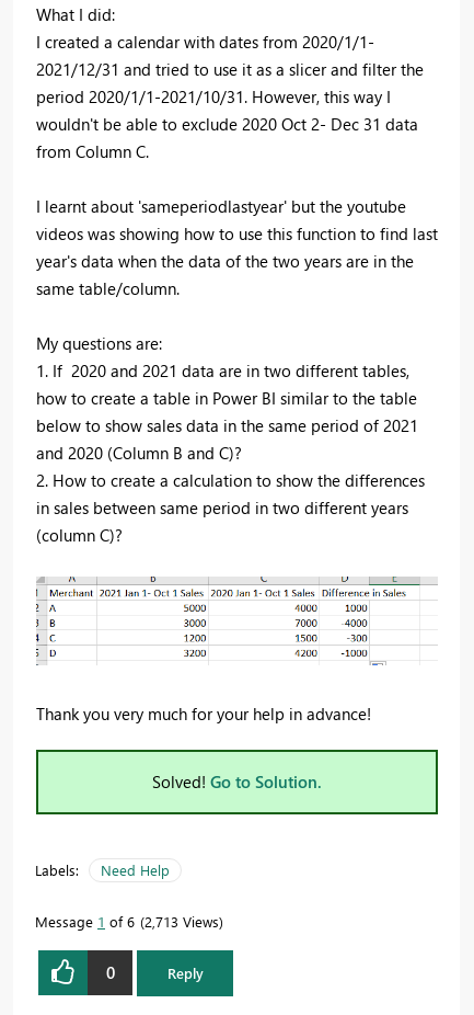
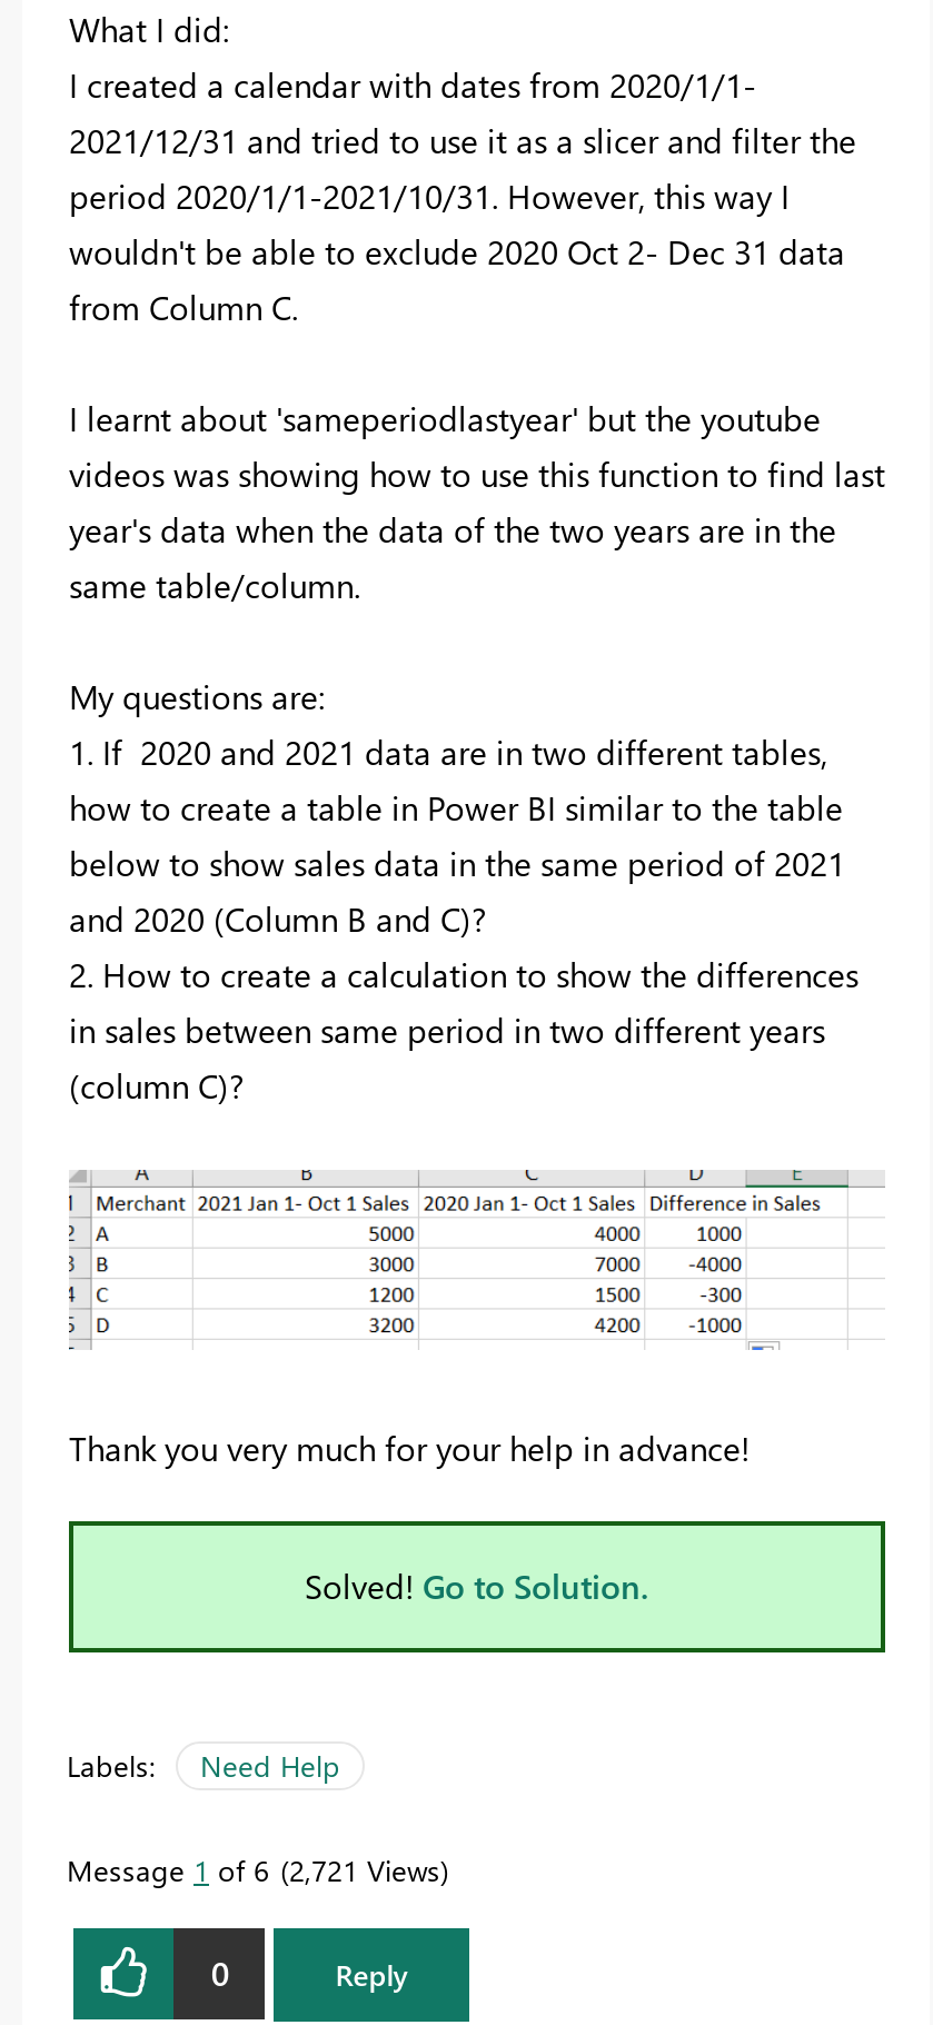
- Message 1 of 6 2,713 Views
+ Message 1 of 6 2,721 Views
